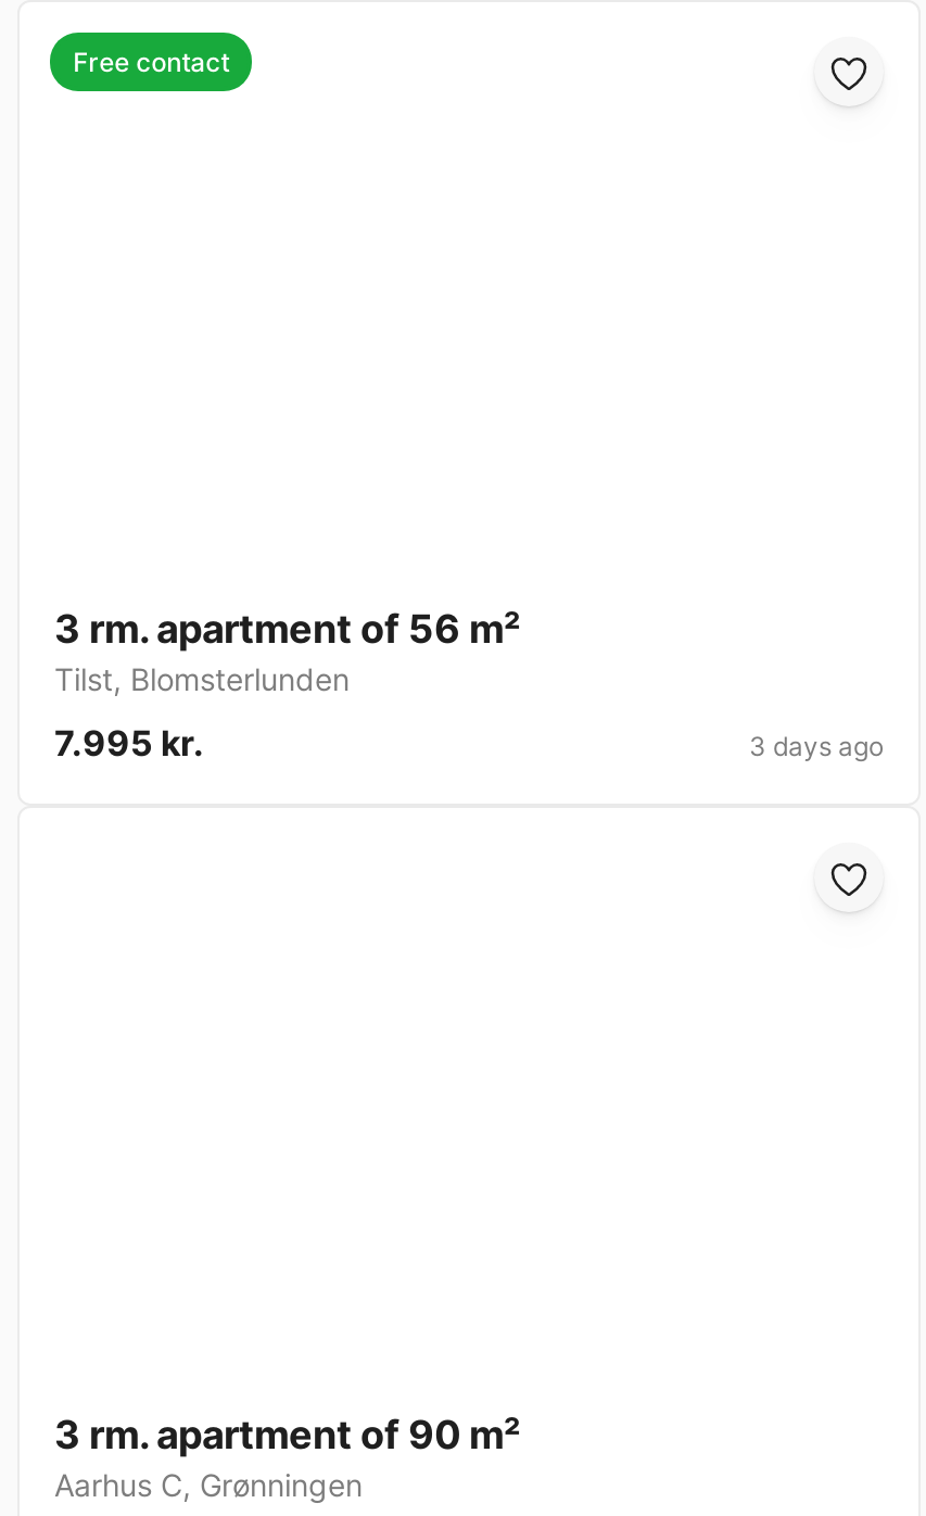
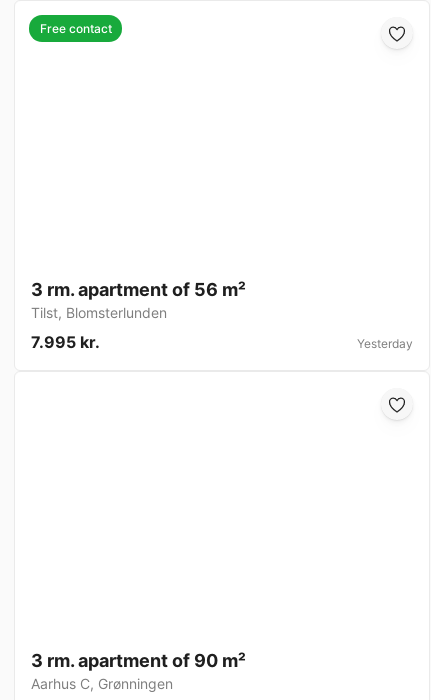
- 3 days ago
+ Yesterday
